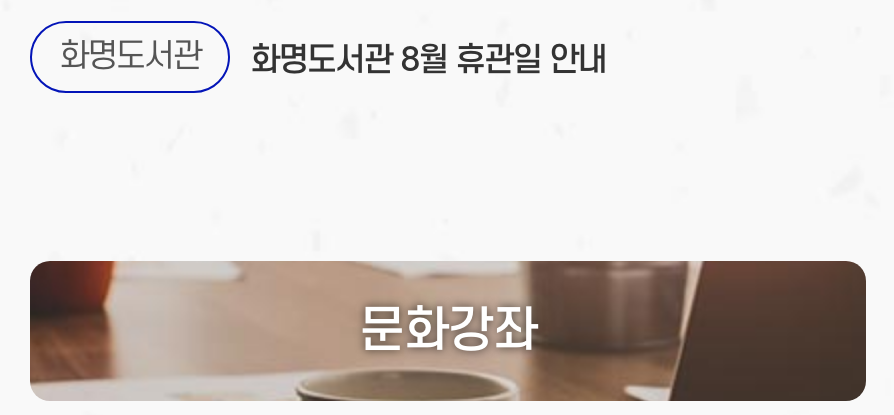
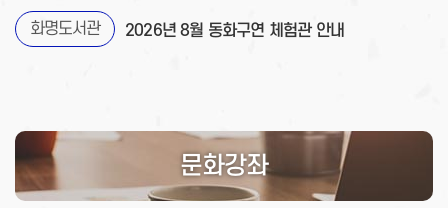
- 화명도서관 8월 휴관일 안내
+ 2026년 8월 동화구연 체험관 안내
